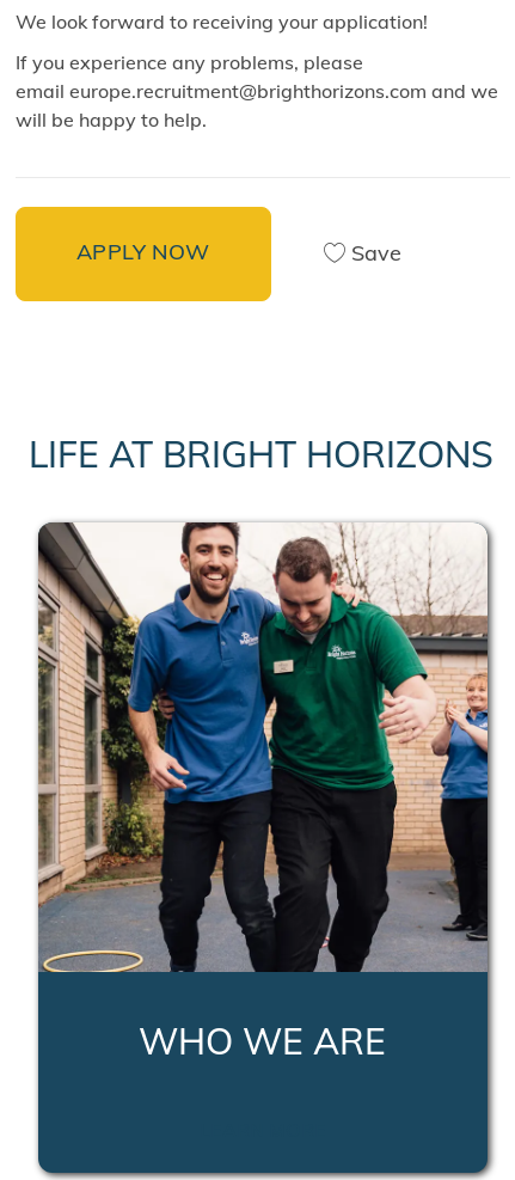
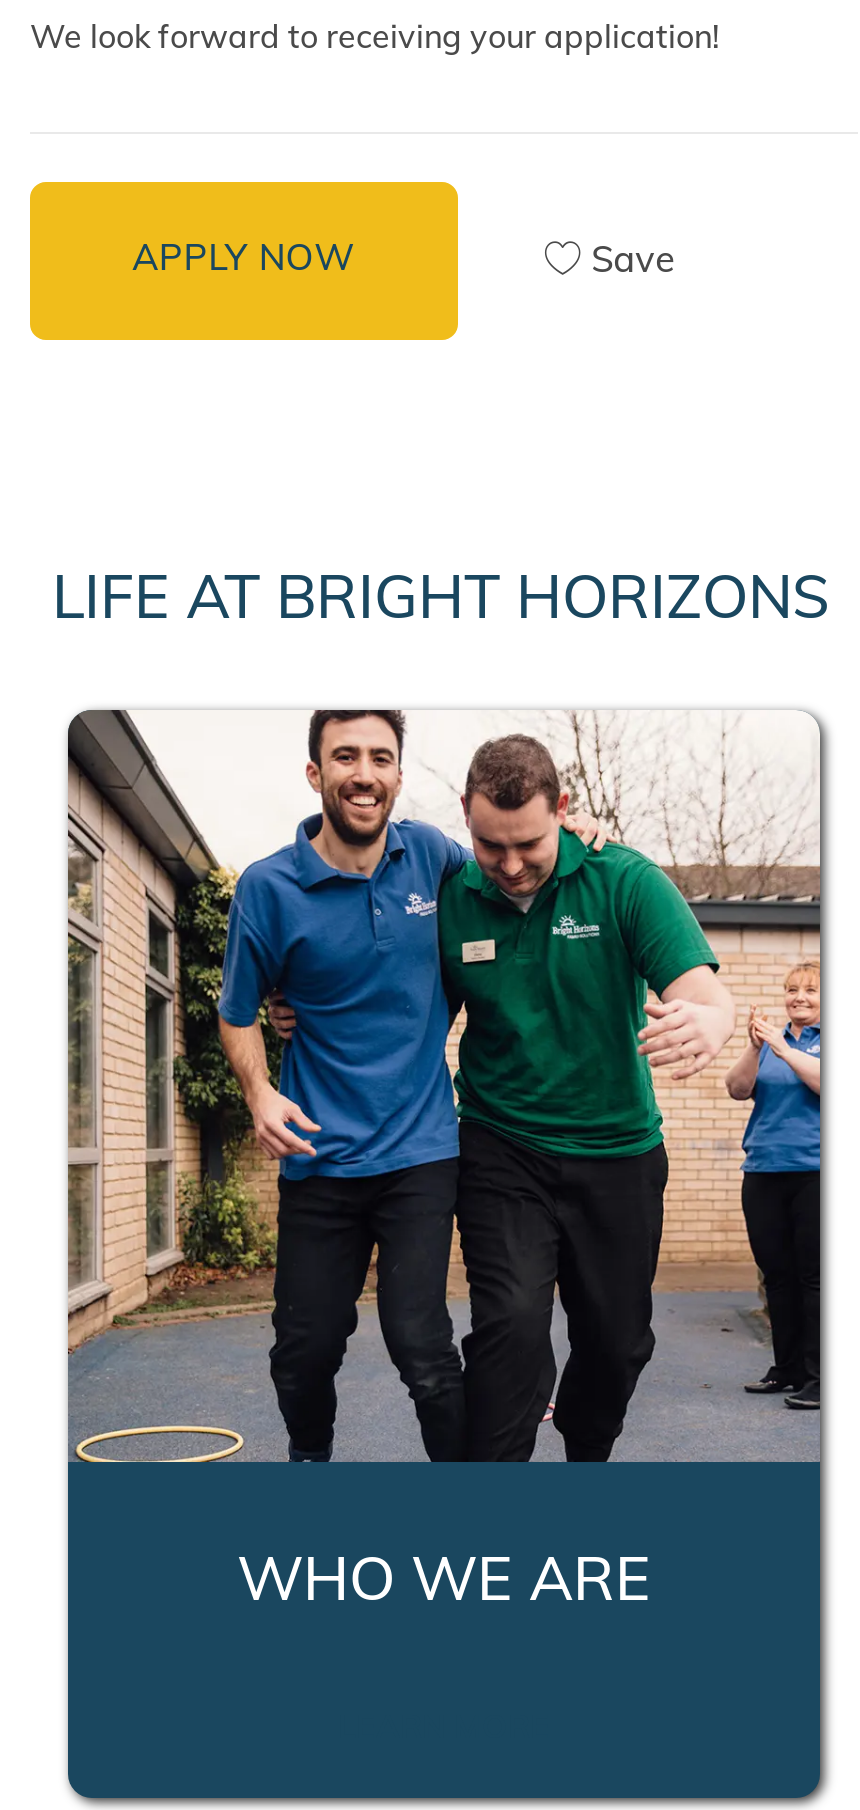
- If you experience any problems, please
- email europe.recruitment@brighthorizons.com and we
- will be happy to help.
